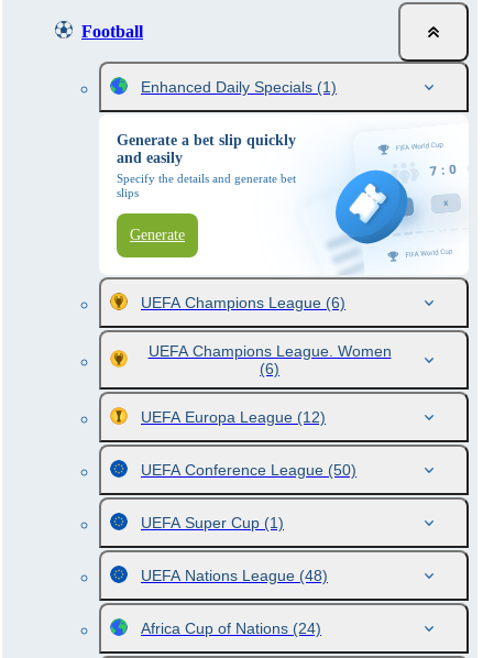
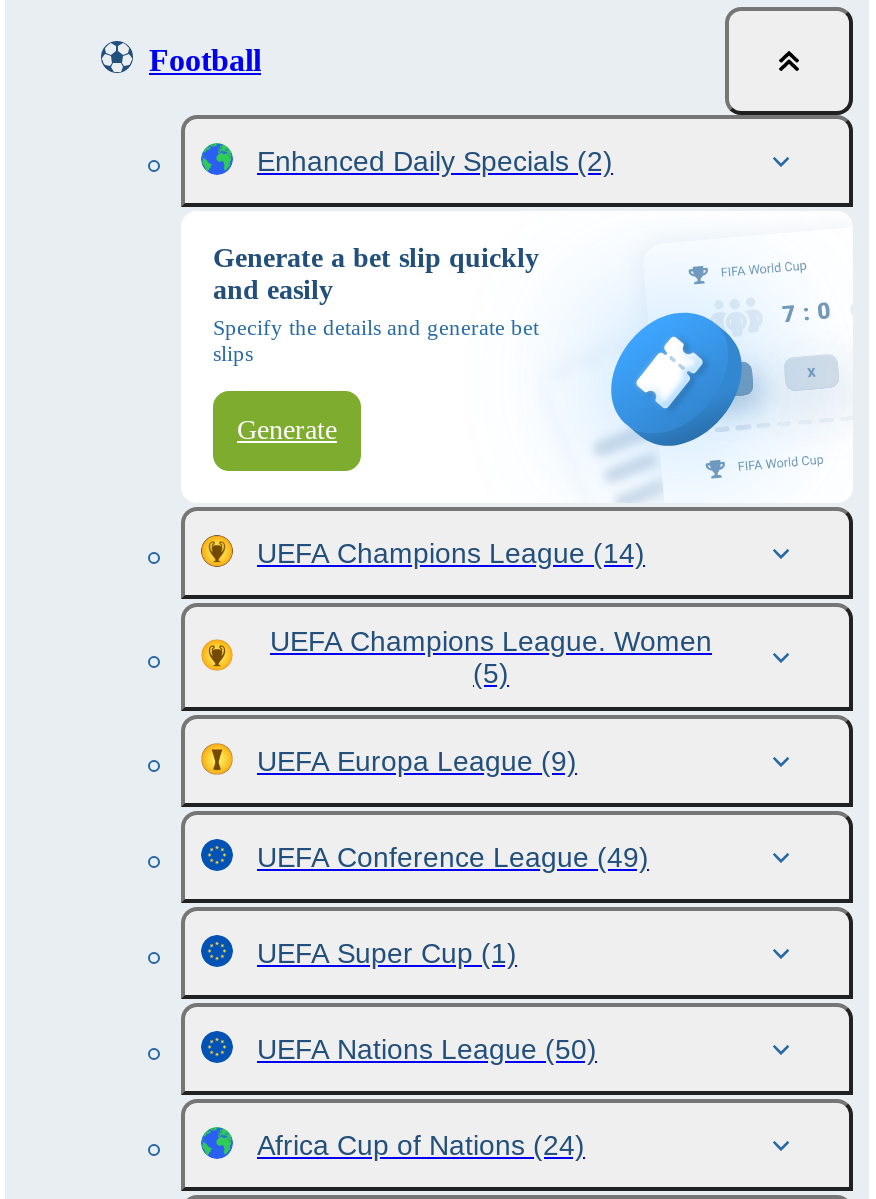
- Enhanced Daily Specials (1)
+ Enhanced Daily Specials (2)

- UEFA Champions League (6)
+ UEFA Champions League (14)

- (6)
+ (5)

- UEFA Europa League (12)
+ UEFA Europa League (9)

- UEFA Conference League (50)
+ UEFA Conference League (49)

- UEFA Nations League (48)
+ UEFA Nations League (50)
